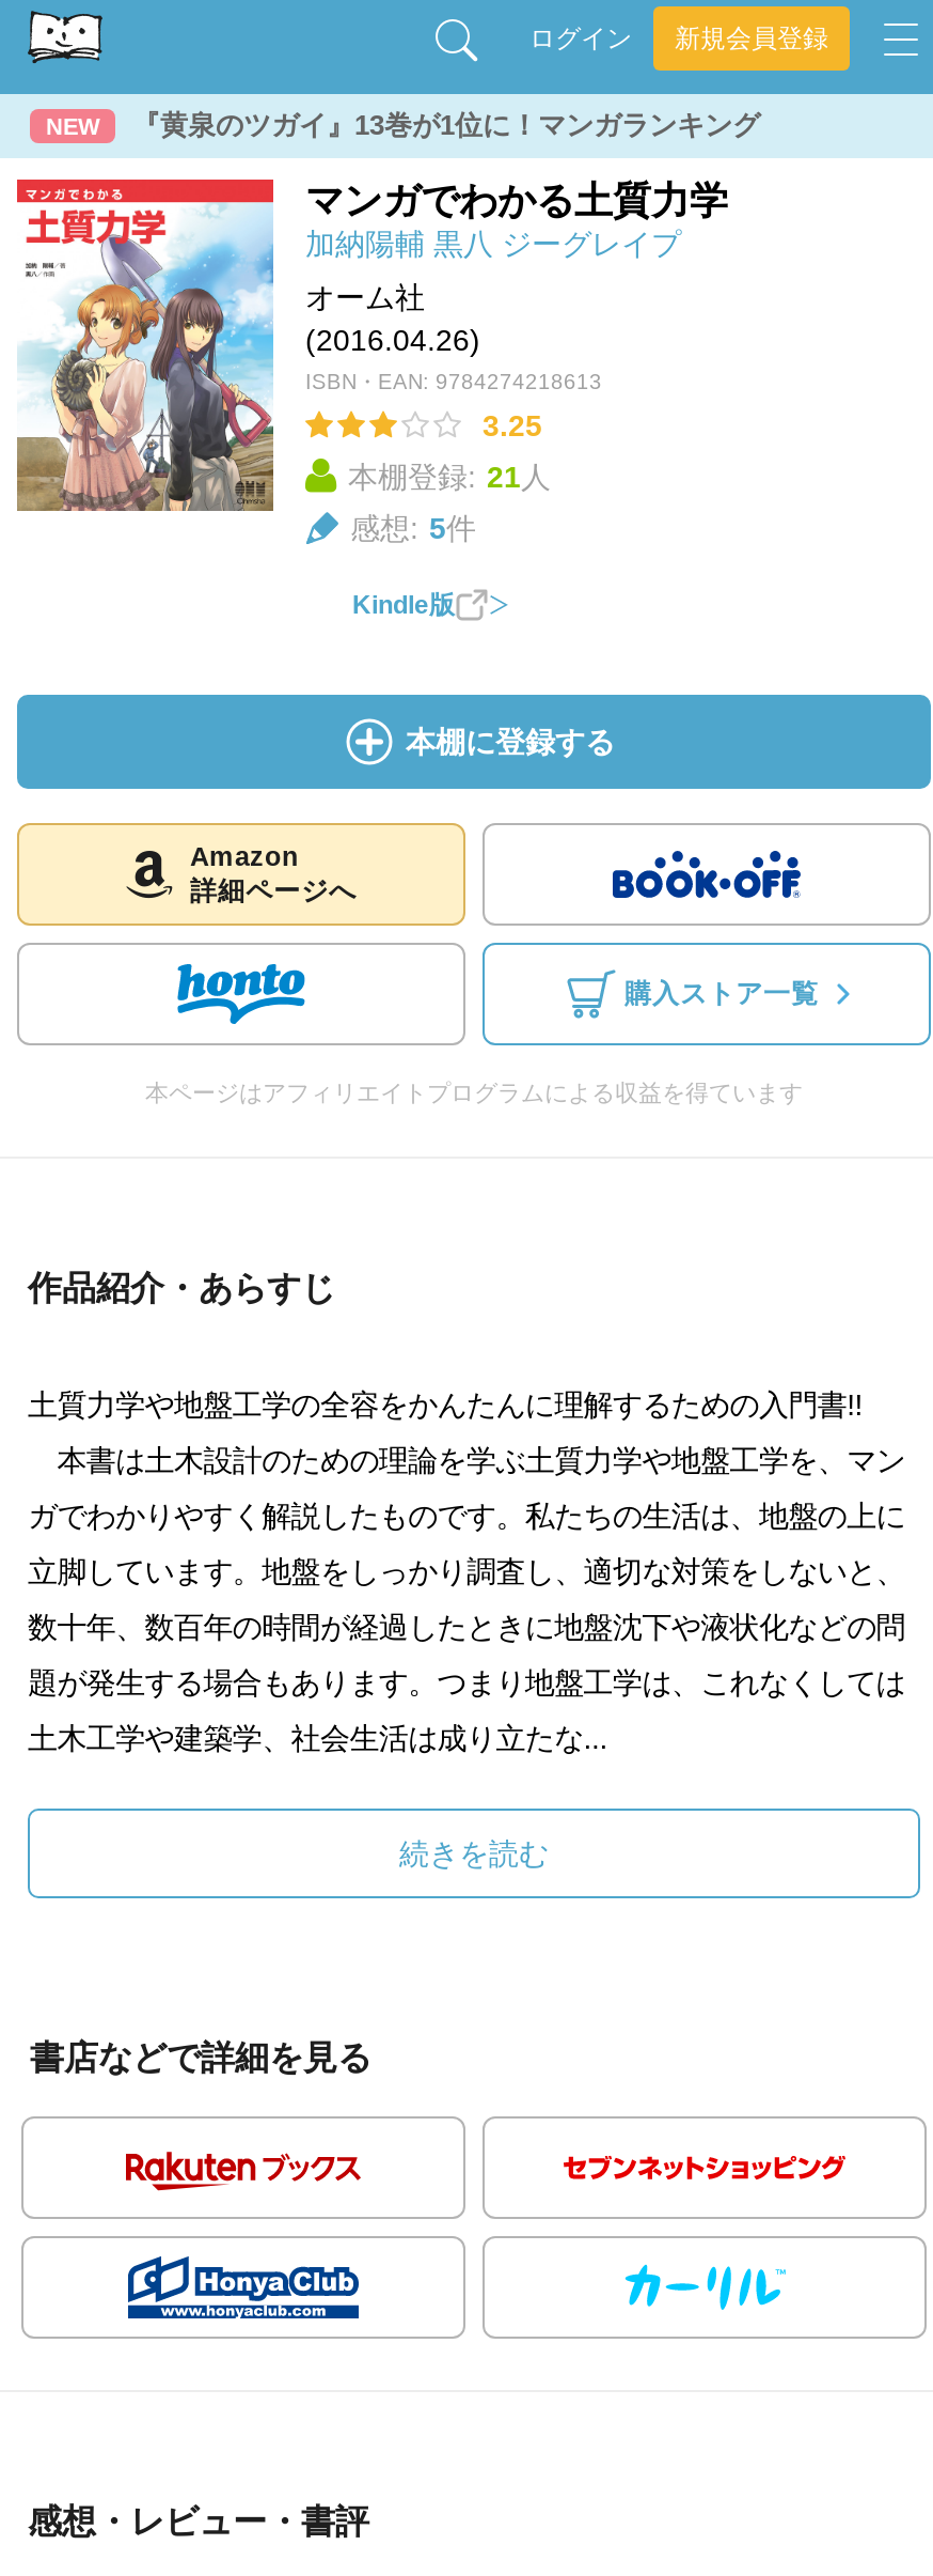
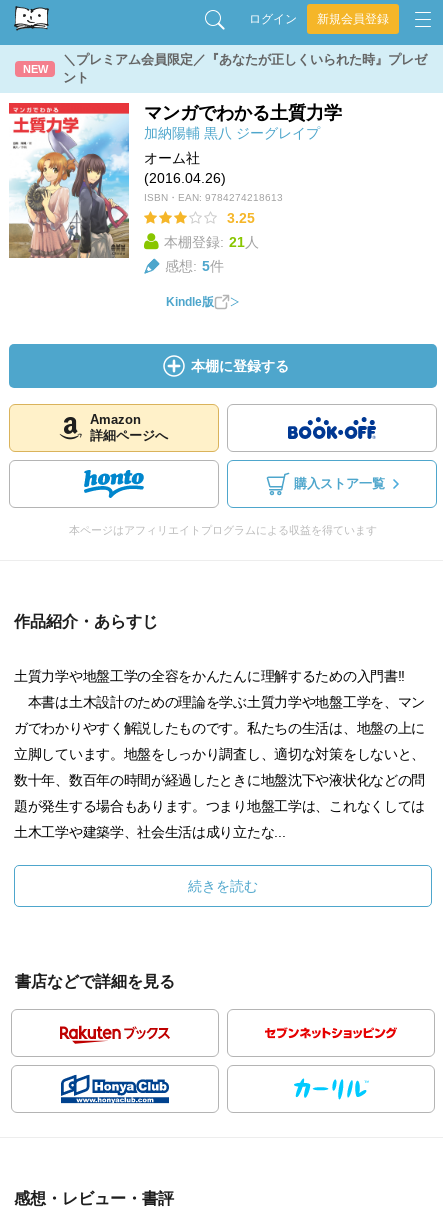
- 『黄泉のツガイ』13巻が1位に！マンガランキング
+ ＼プレミアム会員限定／『あなたが正しくいられた時』プレゼ
+ ント
